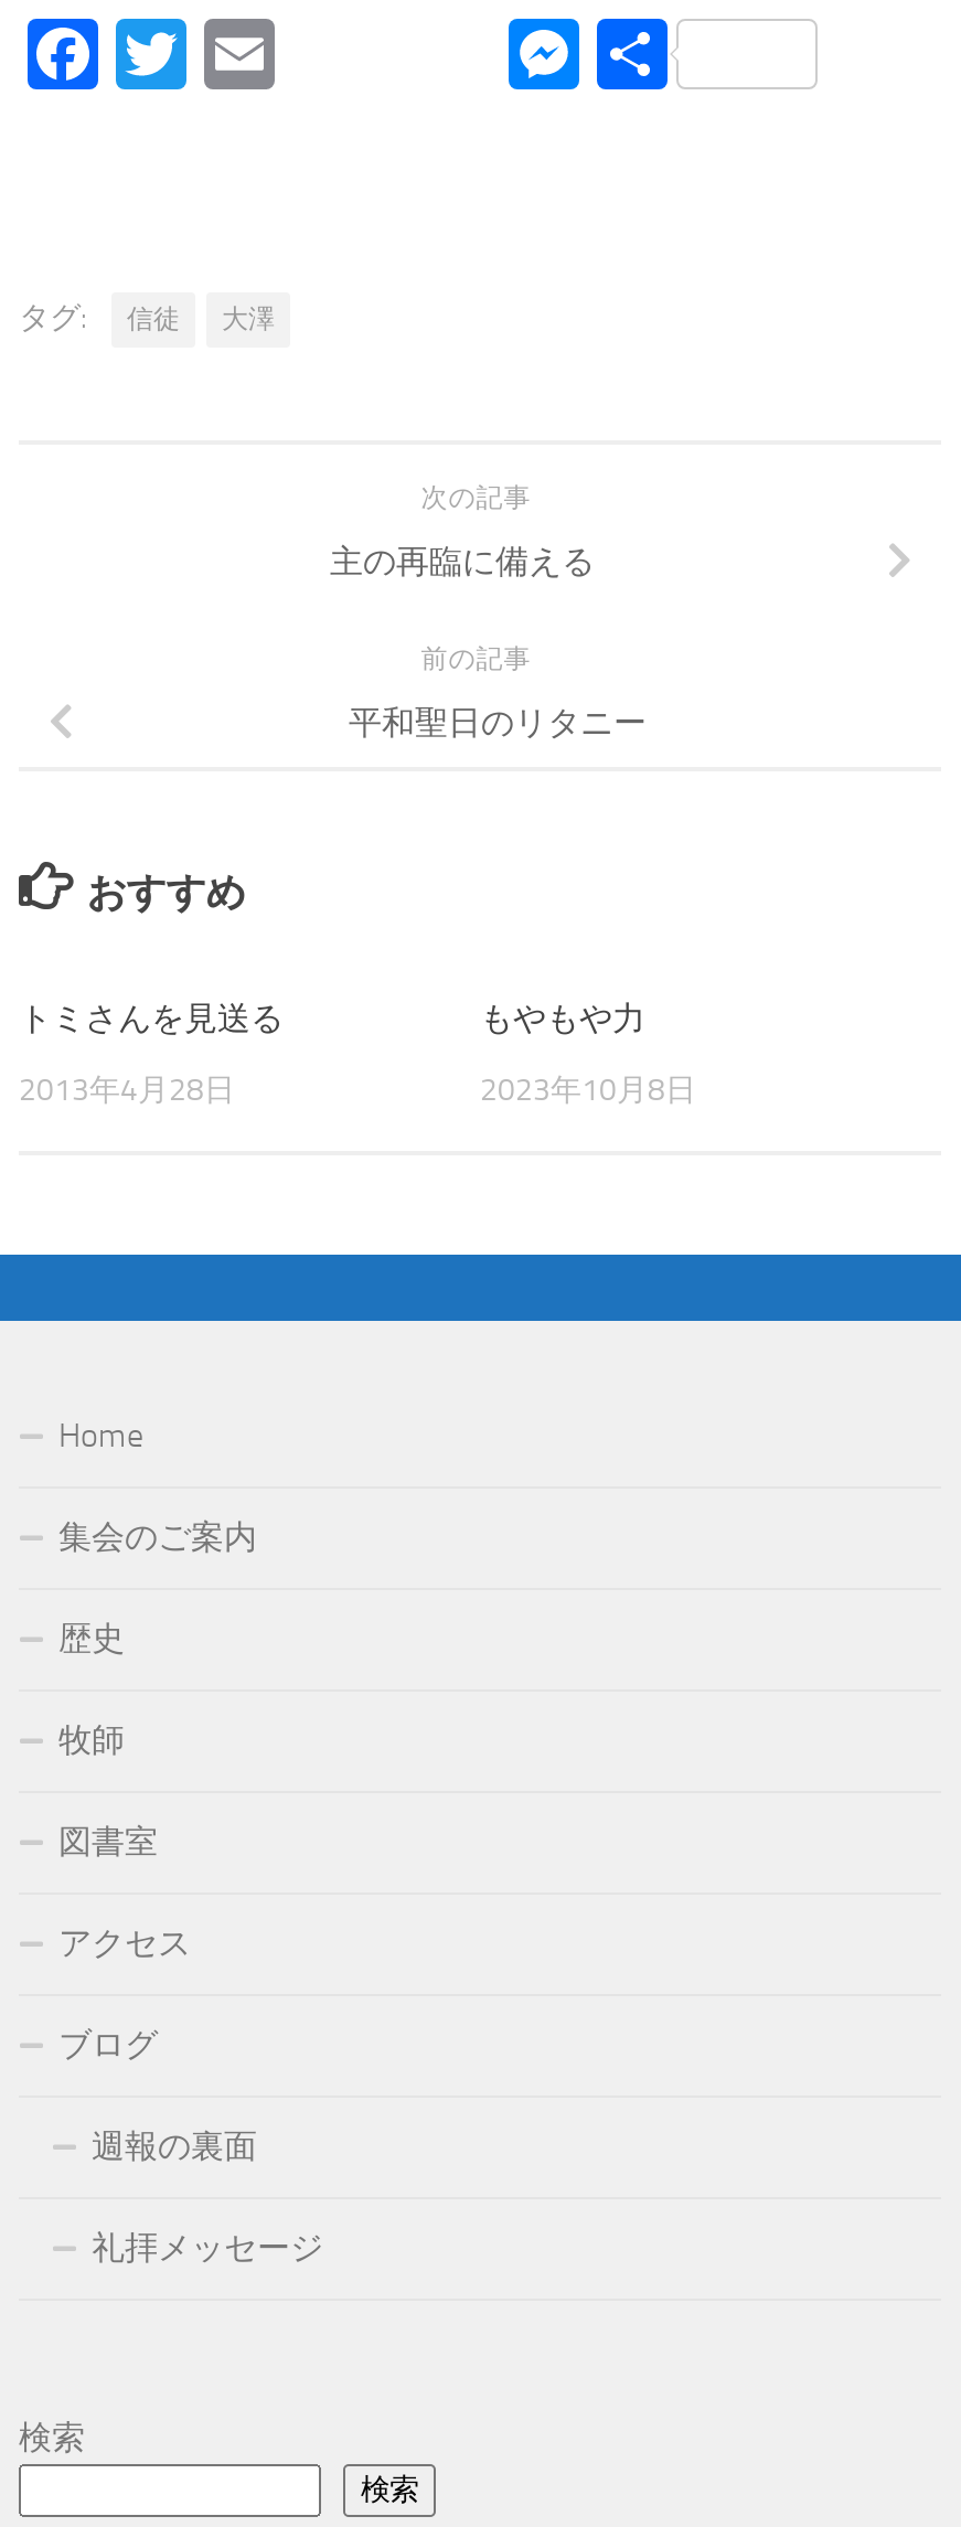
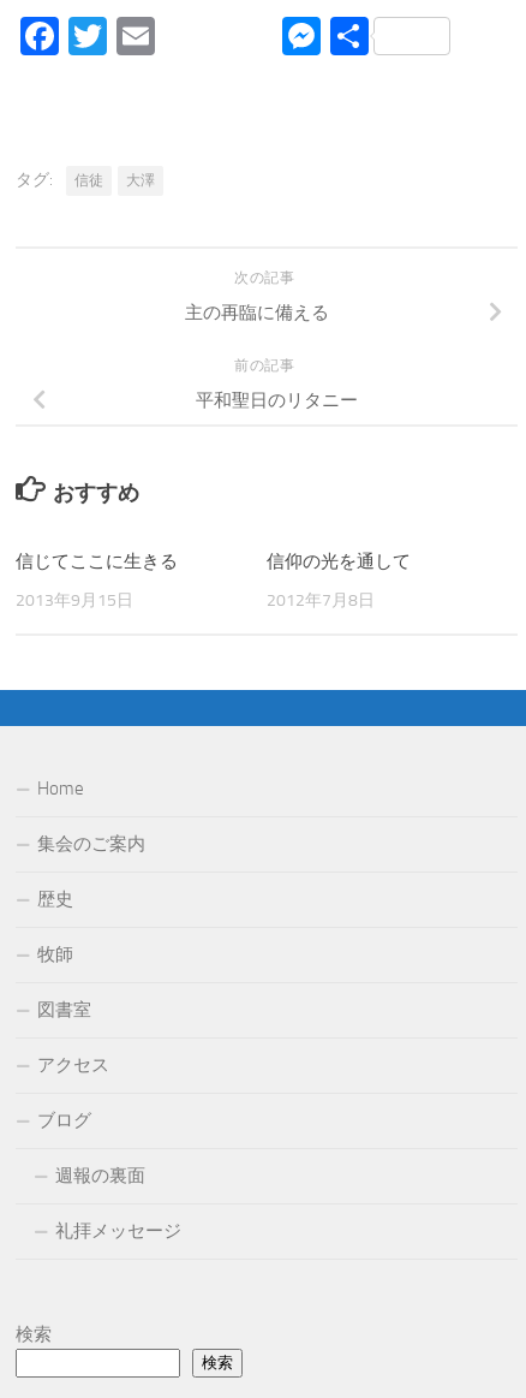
- トミさんを見送る
+ 信じてここに生きる

- もやもや力
+ 信仰の光を通して

- 2013年4月28日
+ 2013年9月15日

- 2023年10月8日
+ 2012年7月8日
